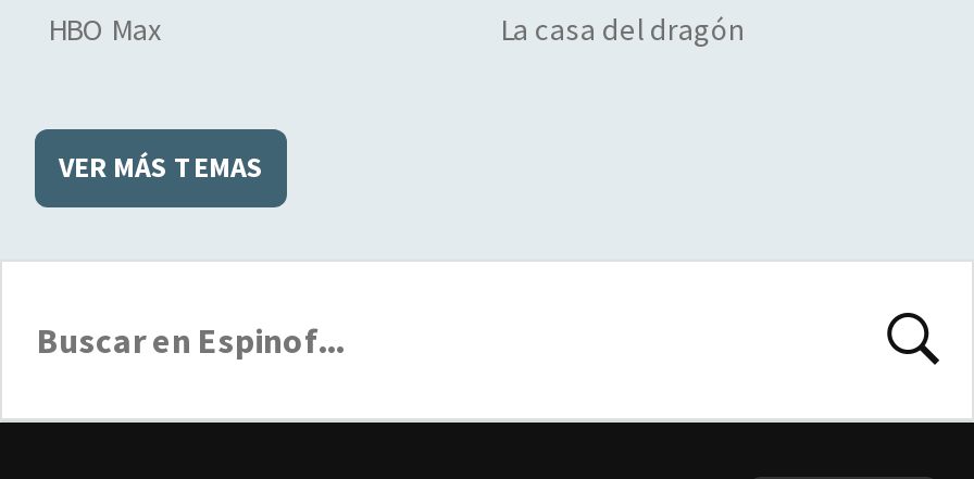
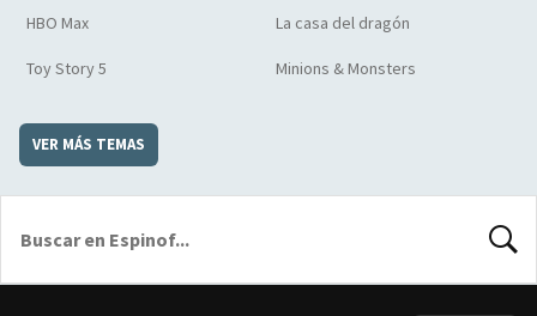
+ Toy Story 5
+ Minions & Monsters
